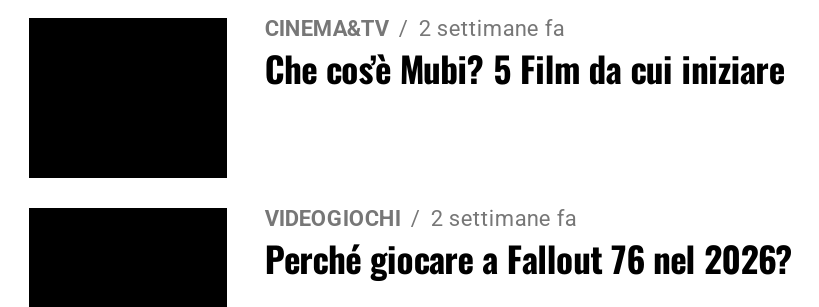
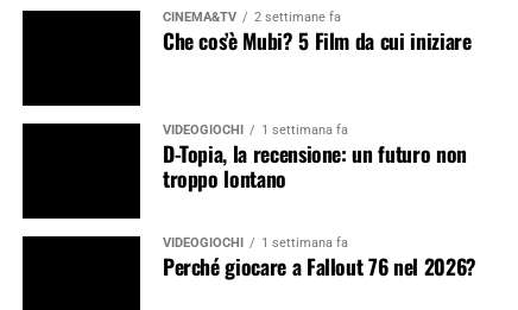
- 2 settimane fa
+ 1 settimana fa
+ D-Topia, la recensione: un futuro non
+ troppo lontano
+ VIDEOGIOCHI
+ 1 settimana fa
